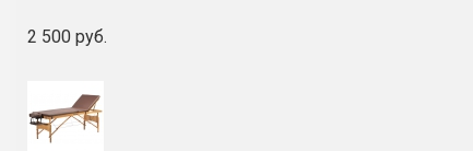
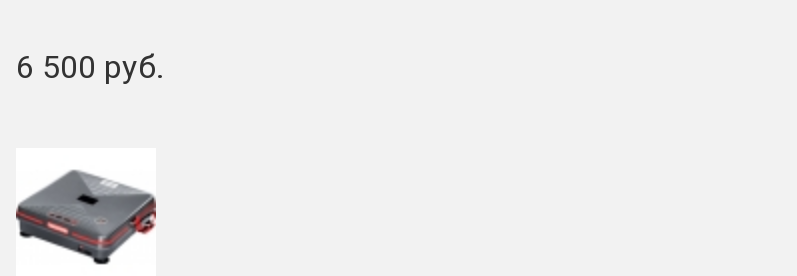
- 2 500 руб.
+ 6 500 руб.

- [image]
+ [image]
